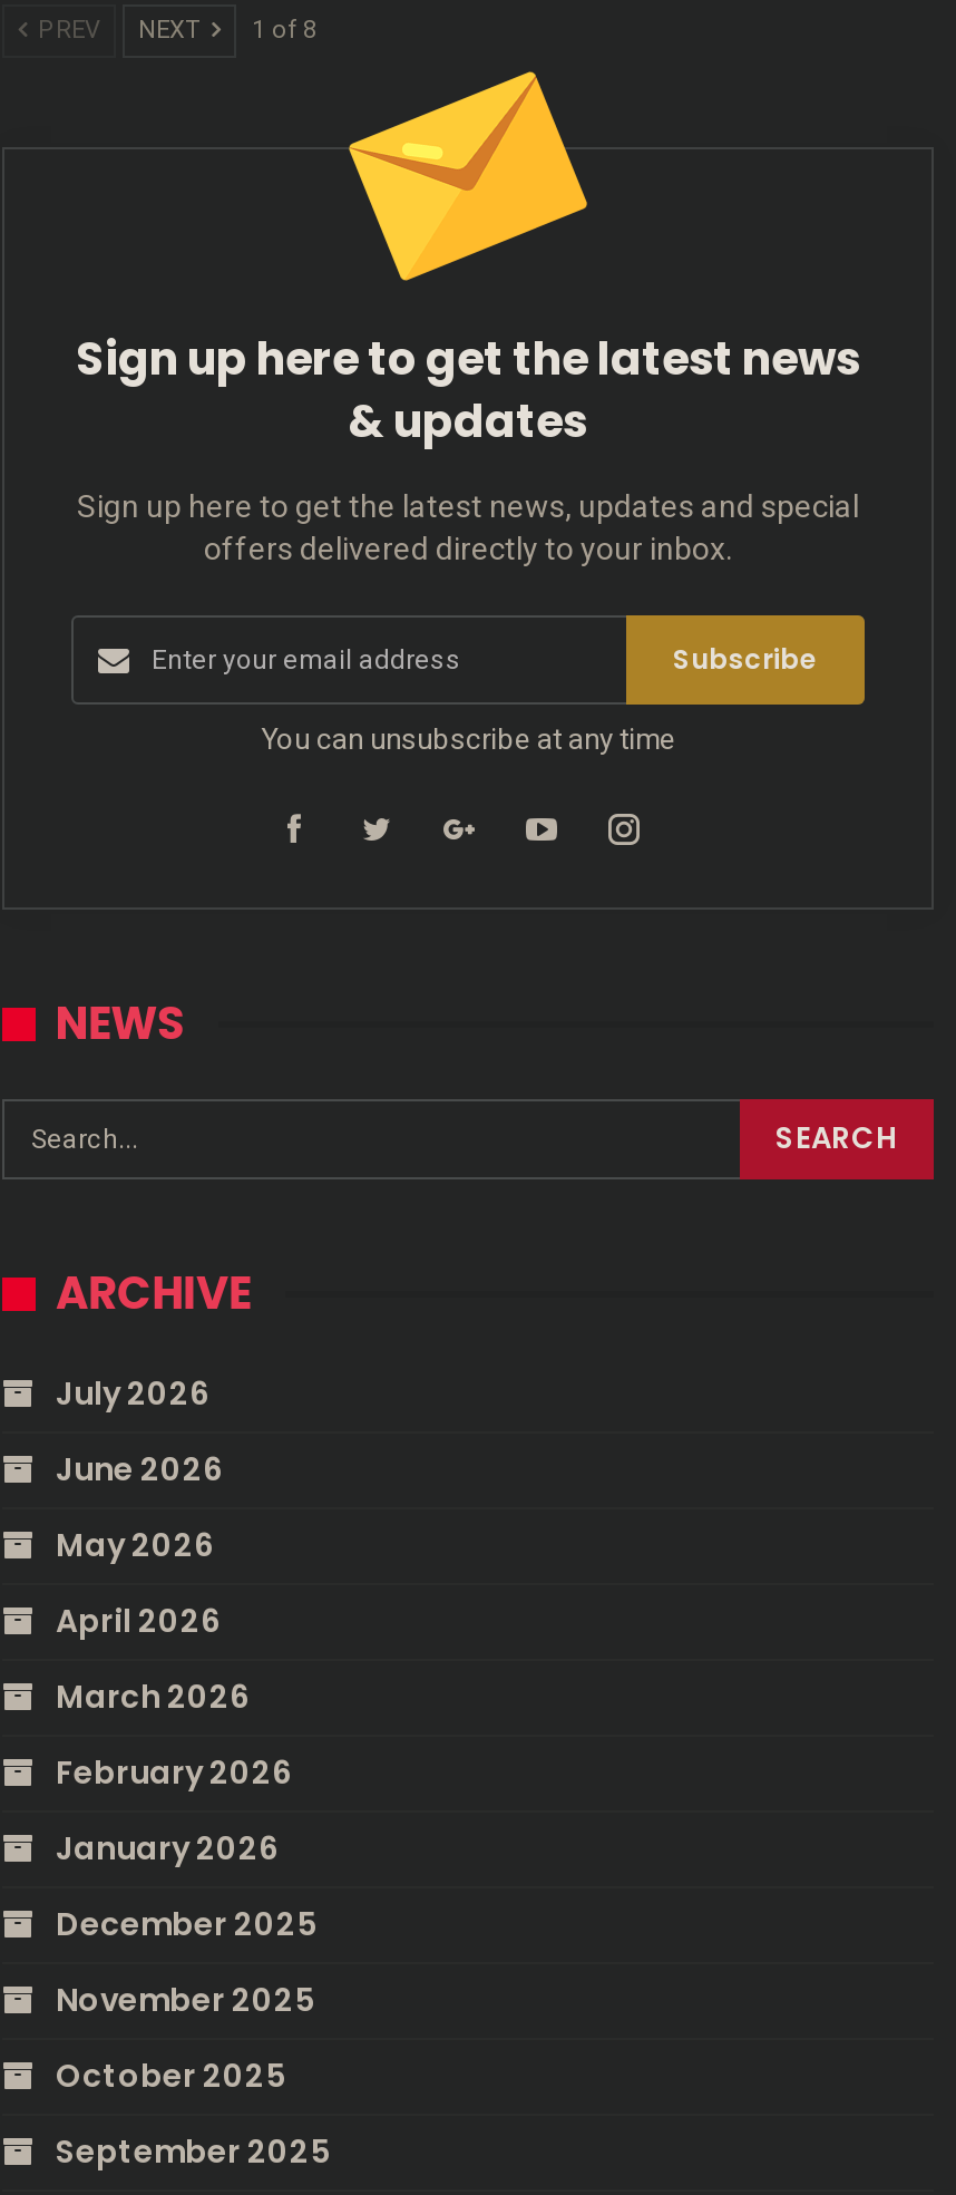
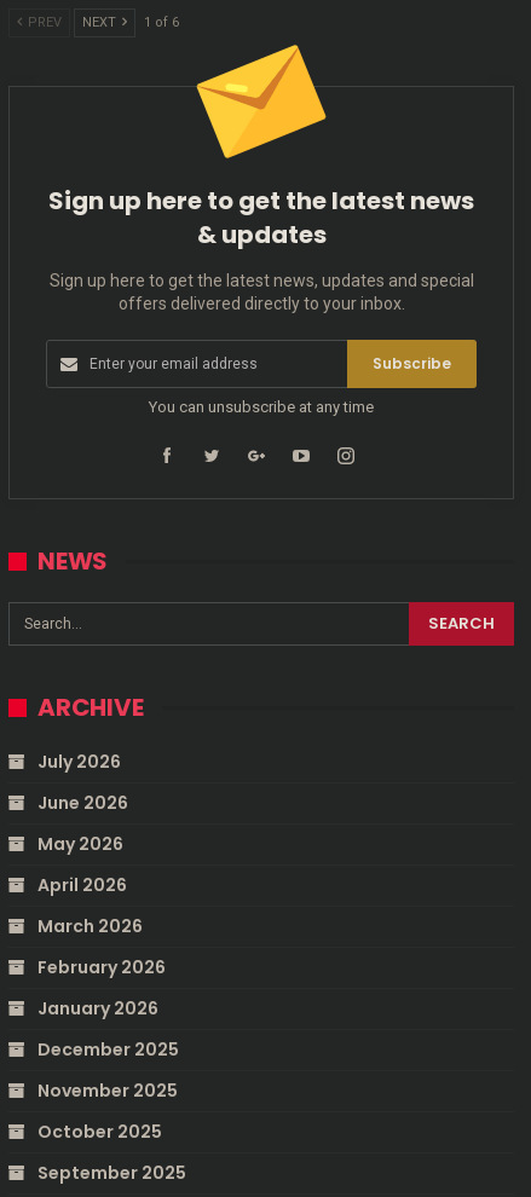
- PREV NEXT 1 of 8
+ PREV NEXT 1 of 6
